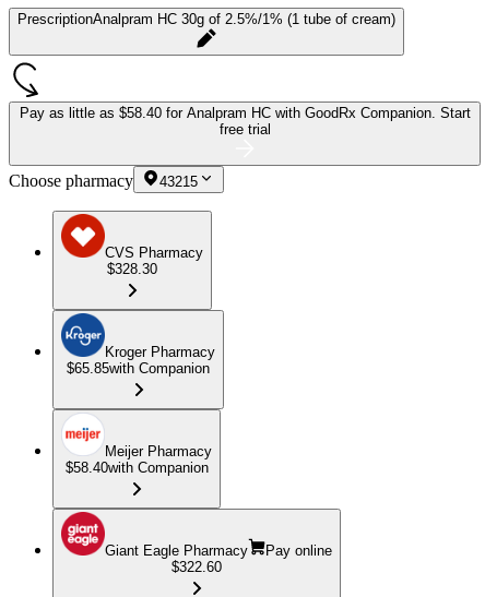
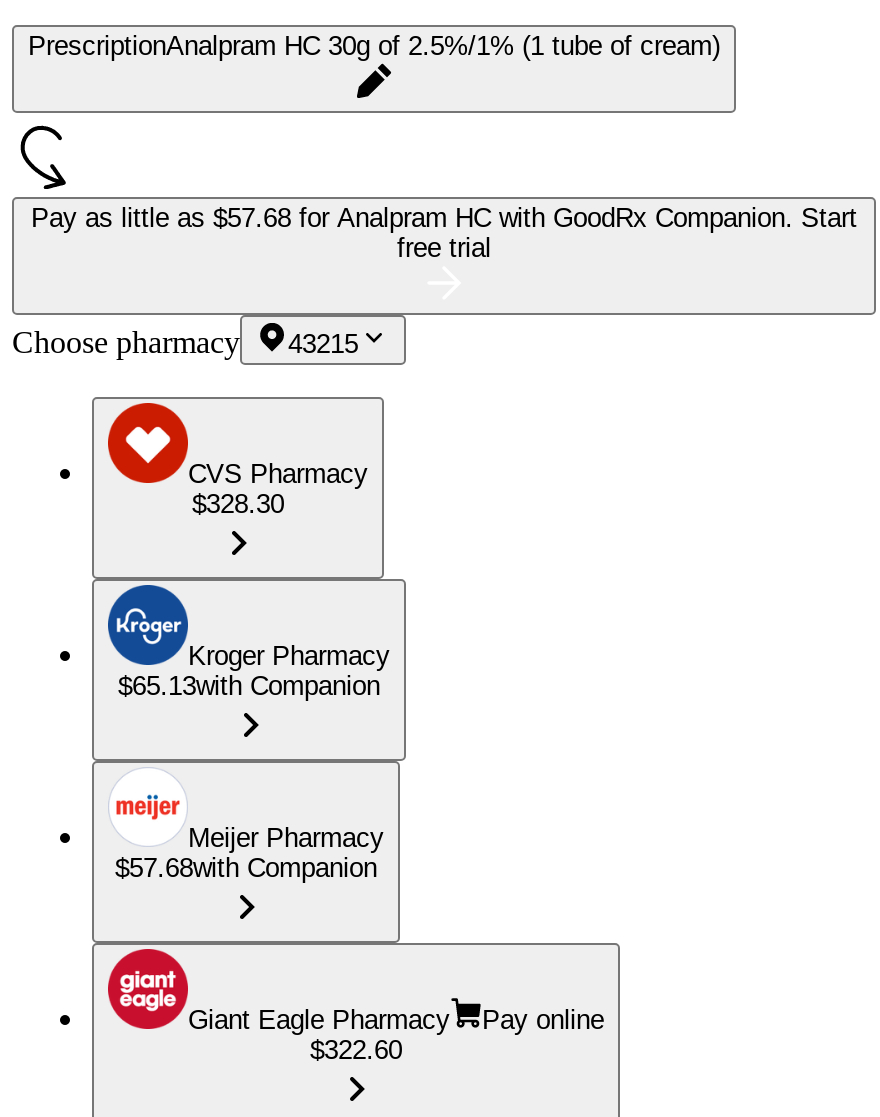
- Pay as little as $58.40 for Analpram HC with GoodRx Companion. Start
+ Pay as little as $57.68 for Analpram HC with GoodRx Companion. Start

- $65.85with Companion
+ $65.13with Companion

- $58.40with Companion
+ $57.68with Companion
